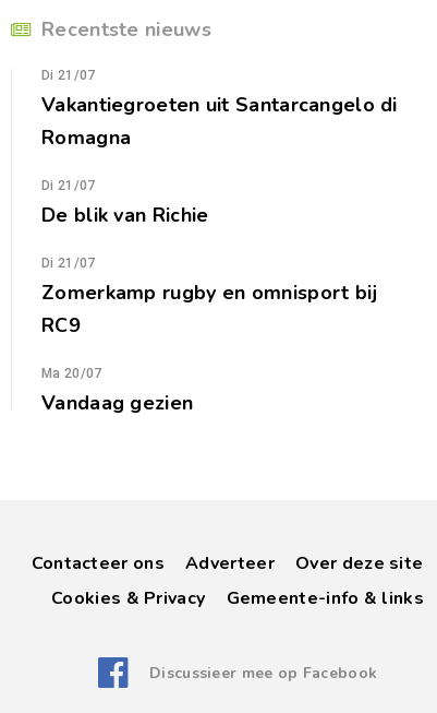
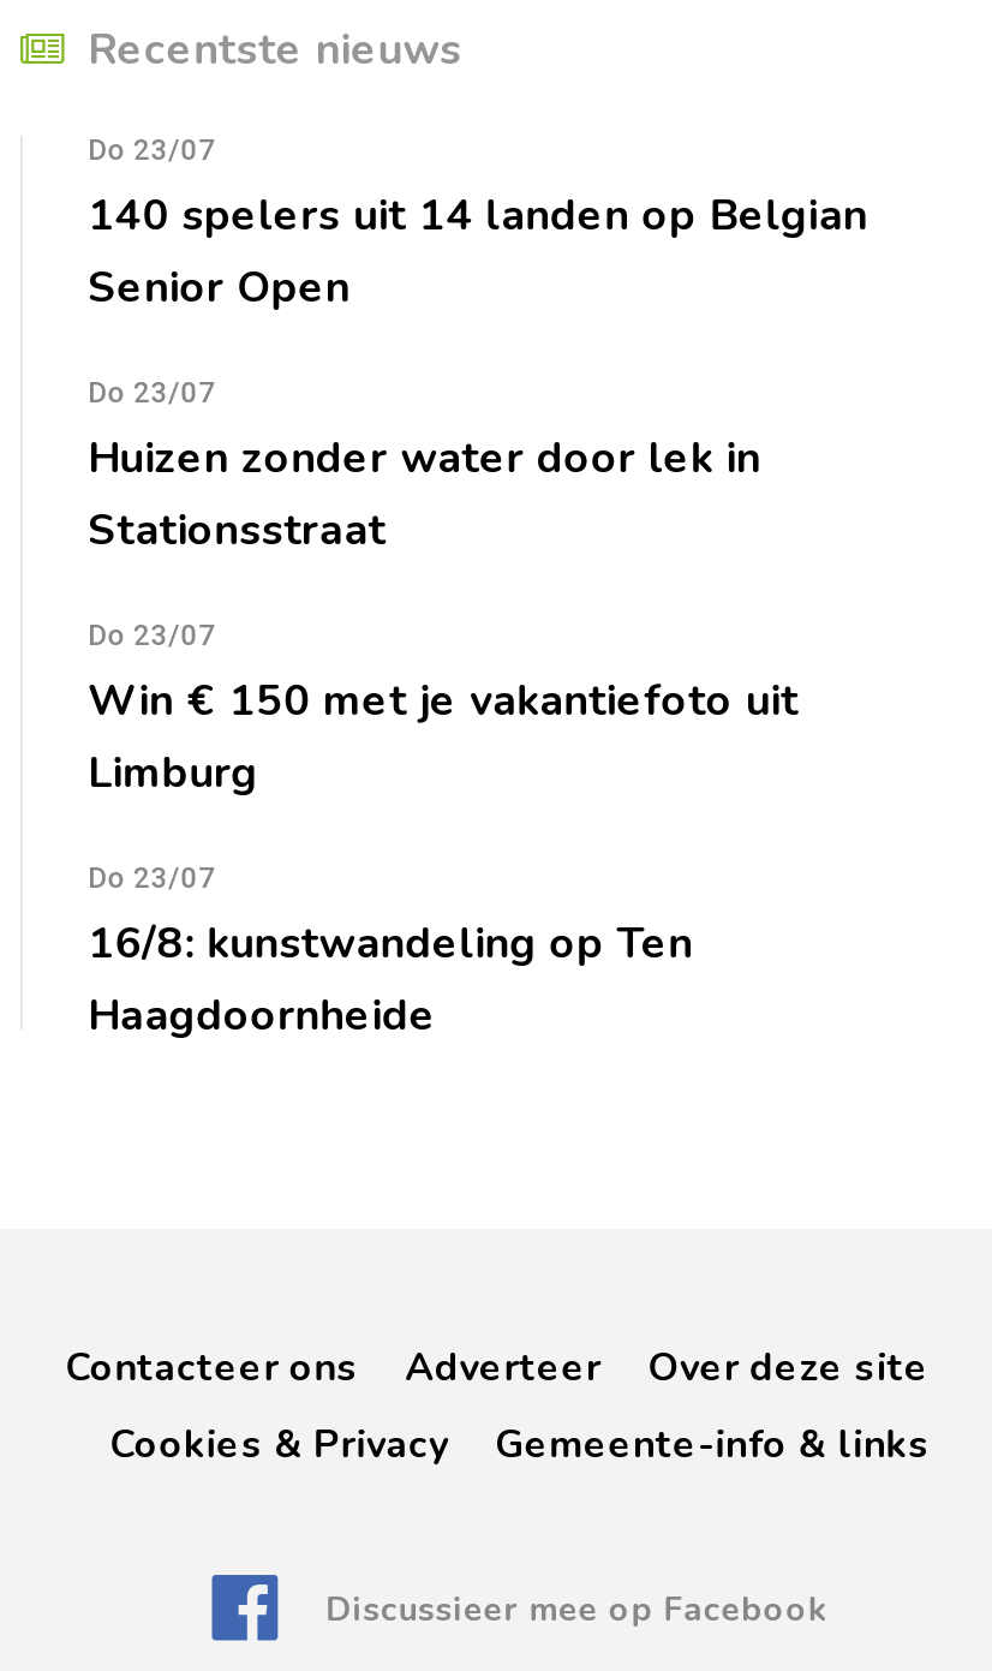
- Di 21/07
- Vakantiegroeten uit Santarcangelo di
- Romagna
+ Do 23/07
+ 140 spelers uit 14 landen op Belgian
+ Senior Open

- Di 21/07
- De blik van Richie
+ Do 23/07
+ Huizen zonder water door lek in
+ Stationsstraat

- Di 21/07
- Zomerkamp rugby en omnisport bij
- RC9
+ Do 23/07
+ Win € 150 met je vakantiefoto uit
+ Limburg

- Ma 20/07
- Vandaag gezien
+ Do 23/07
+ 16/8: kunstwandeling op Ten
+ Haagdoornheide
